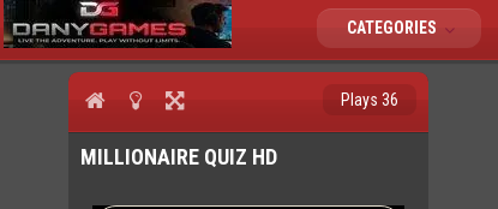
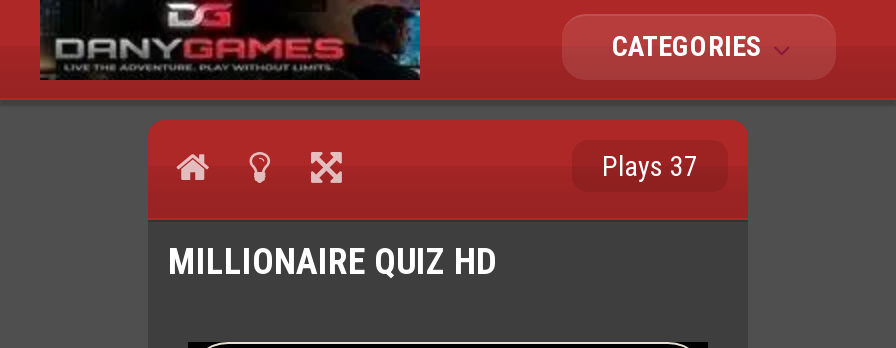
- Plays 36
+ Plays 37
